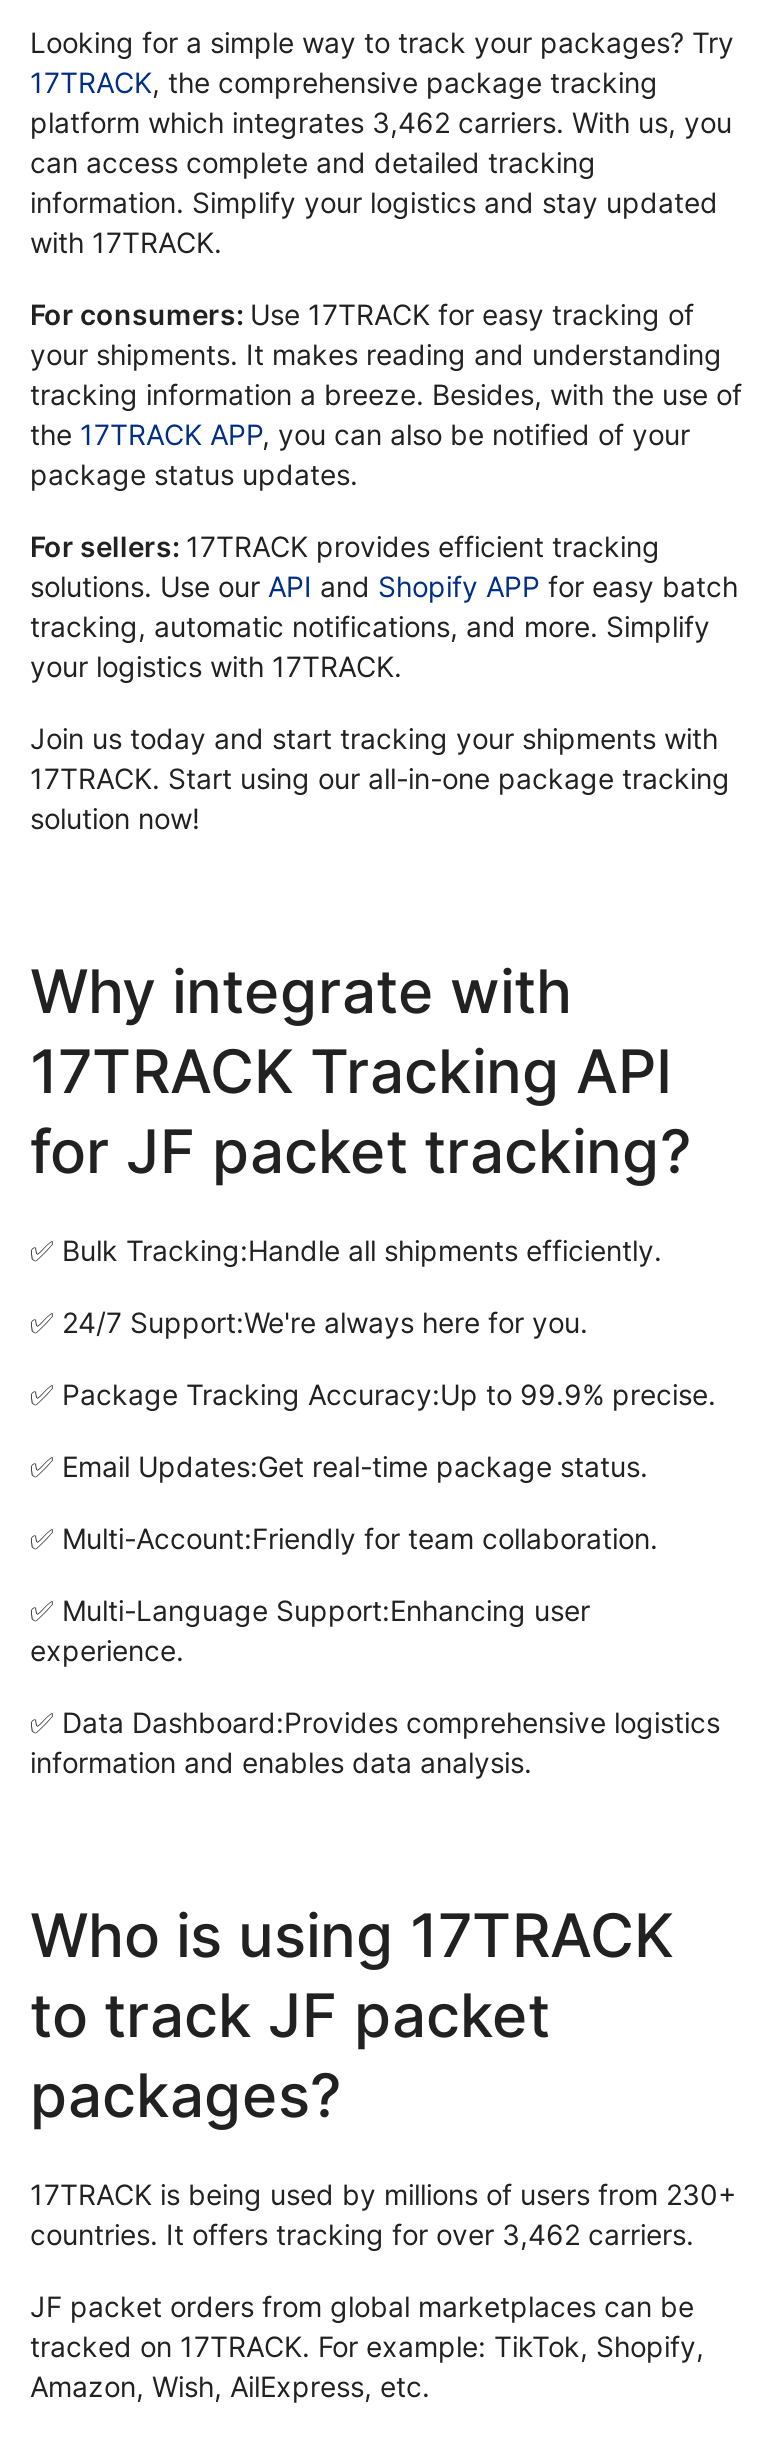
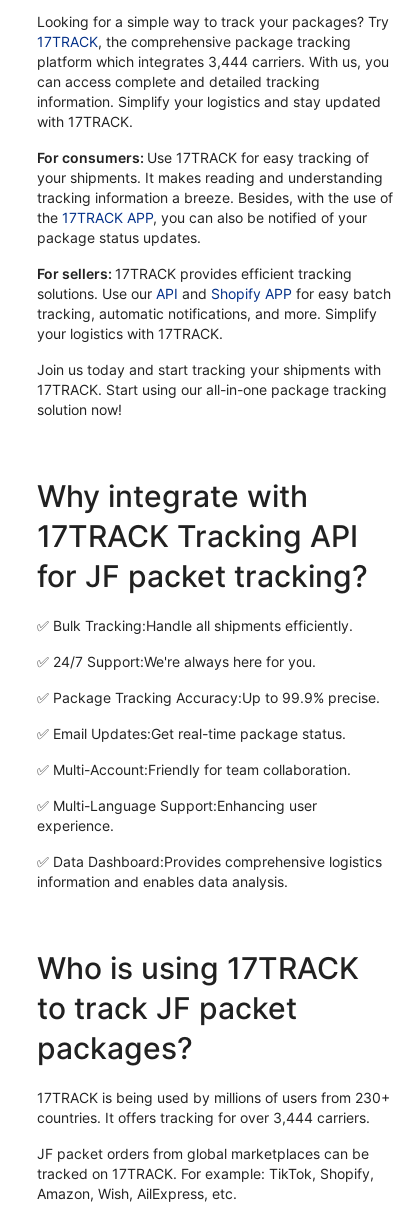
- platform which integrates 3,462 carriers. With us, you
+ platform which integrates 3,444 carriers. With us, you

- countries. It offers tracking for over 3,462 carriers.
+ countries. It offers tracking for over 3,444 carriers.
